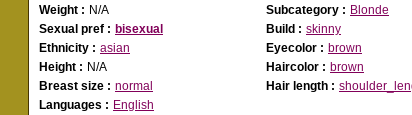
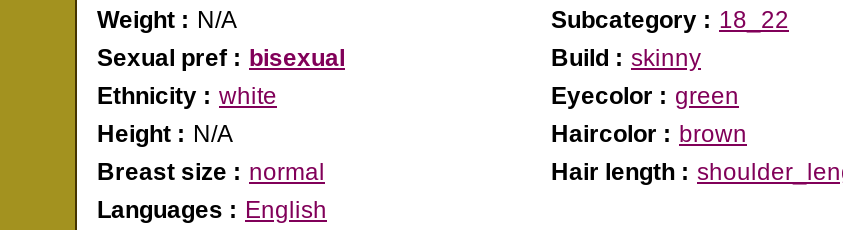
- Subcategory : Blonde
+ Subcategory : 18_22

- Ethnicity : asian
+ Ethnicity : white

- Eyecolor : brown
+ Eyecolor : green
